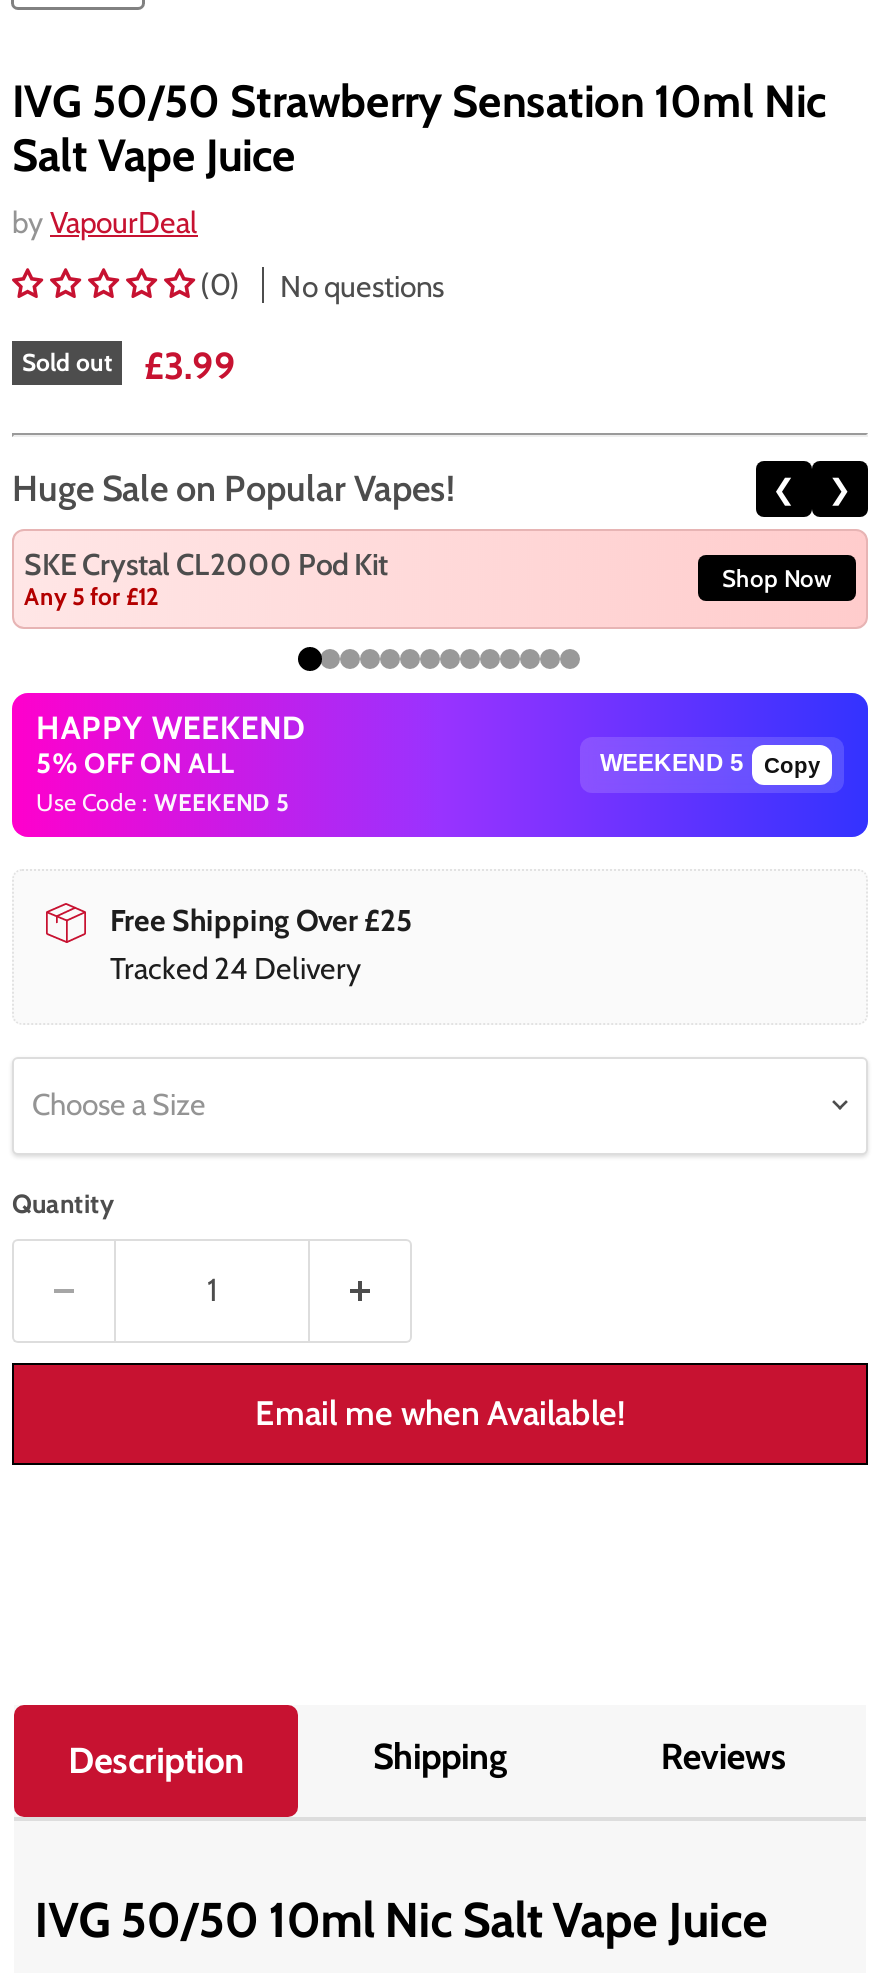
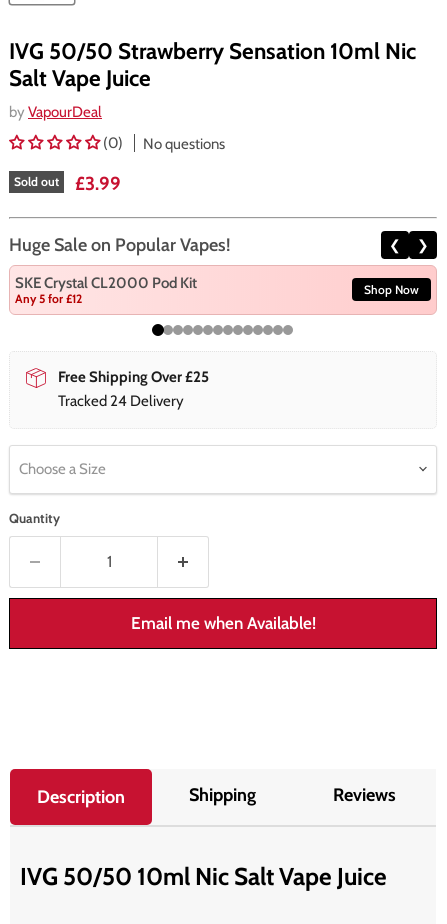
- [image]
- HAPPY WEEKEND
- 5% OFF ON ALL
- Use Code : WEEKEND 5

- Copy
